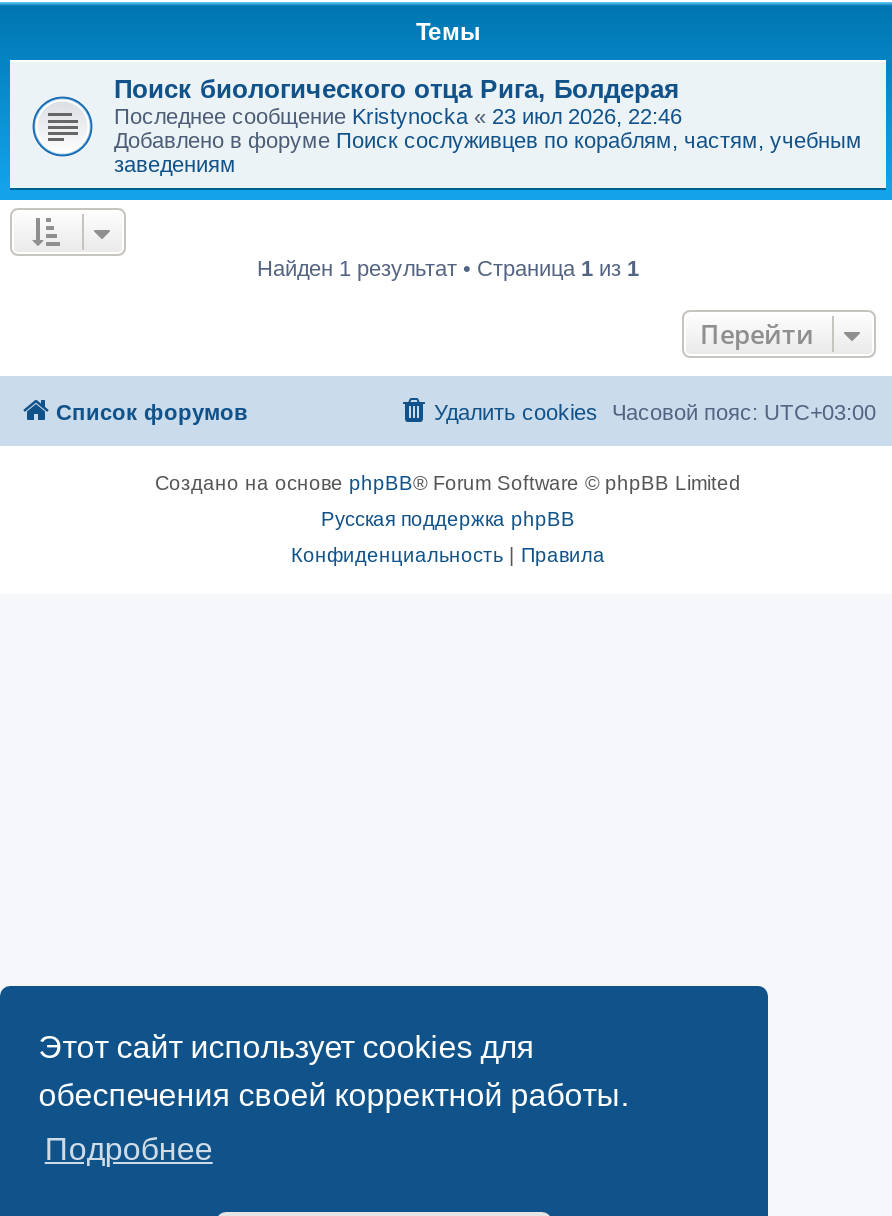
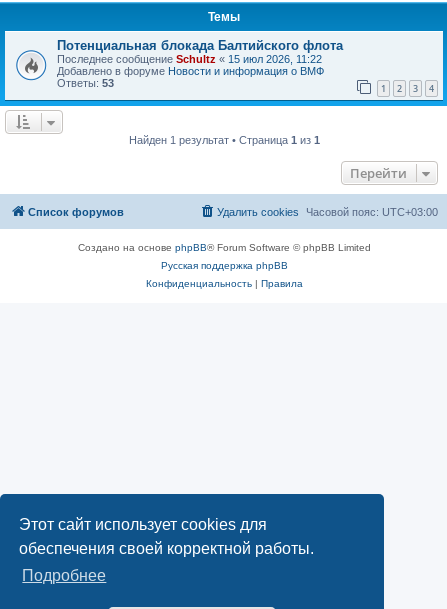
- Поиск биологического отца Рига, Болдерая
- Последнее сообщение Kristynocka «23 июл 2026, 22:46
- Добавлено в форуме Поиск сослуживцев по кораблям, частям, учебным
- заведениям
+ Потенциальная блокада Балтийского флота
+ Последнее сообщение Schultz «15 июл 2026, 11:22
+ Добавлено в форуме Новости и информация о ВМФ
+ Ответы: 53
+ 1
+ 2
+ 3
+ 4
